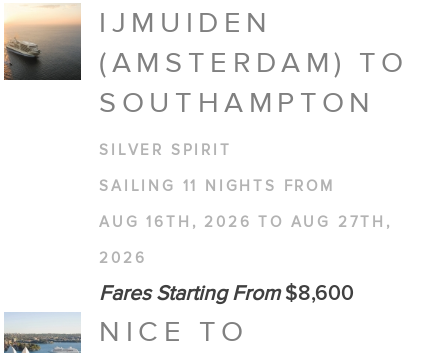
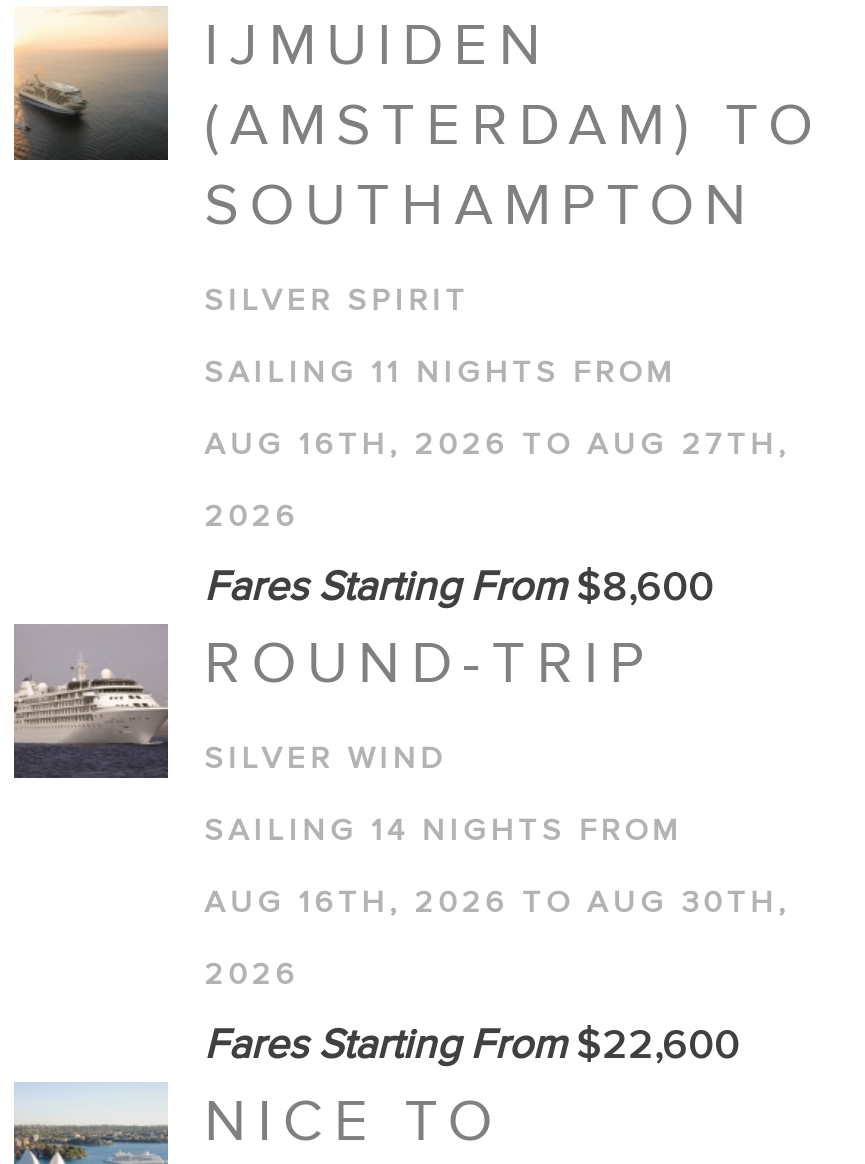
+ [image]
+ ROUND-TRIP
+ SILVER WIND
+ SAILING 14 NIGHTS FROM
+ AUG 16TH, 2026 TO AUG 30TH,
+ 2026
+ Fares Starting From $22,600
